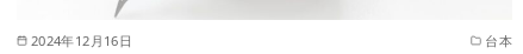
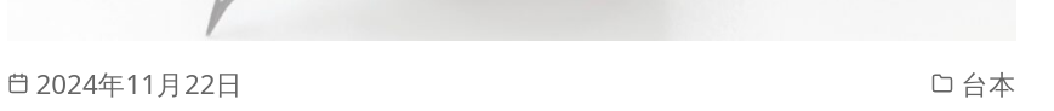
- 2024年12月16日
+ 2024年11月22日
